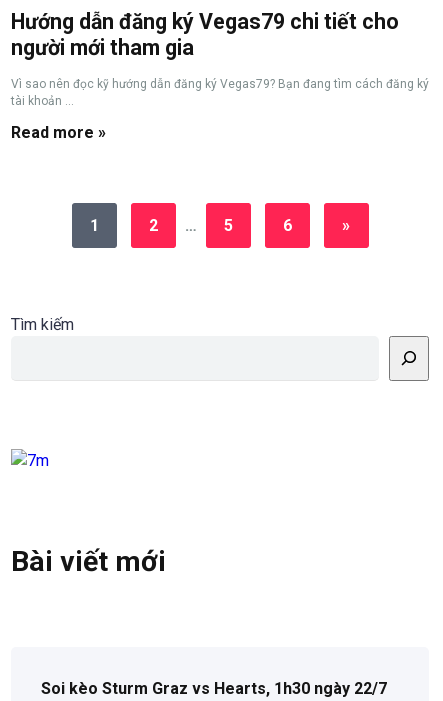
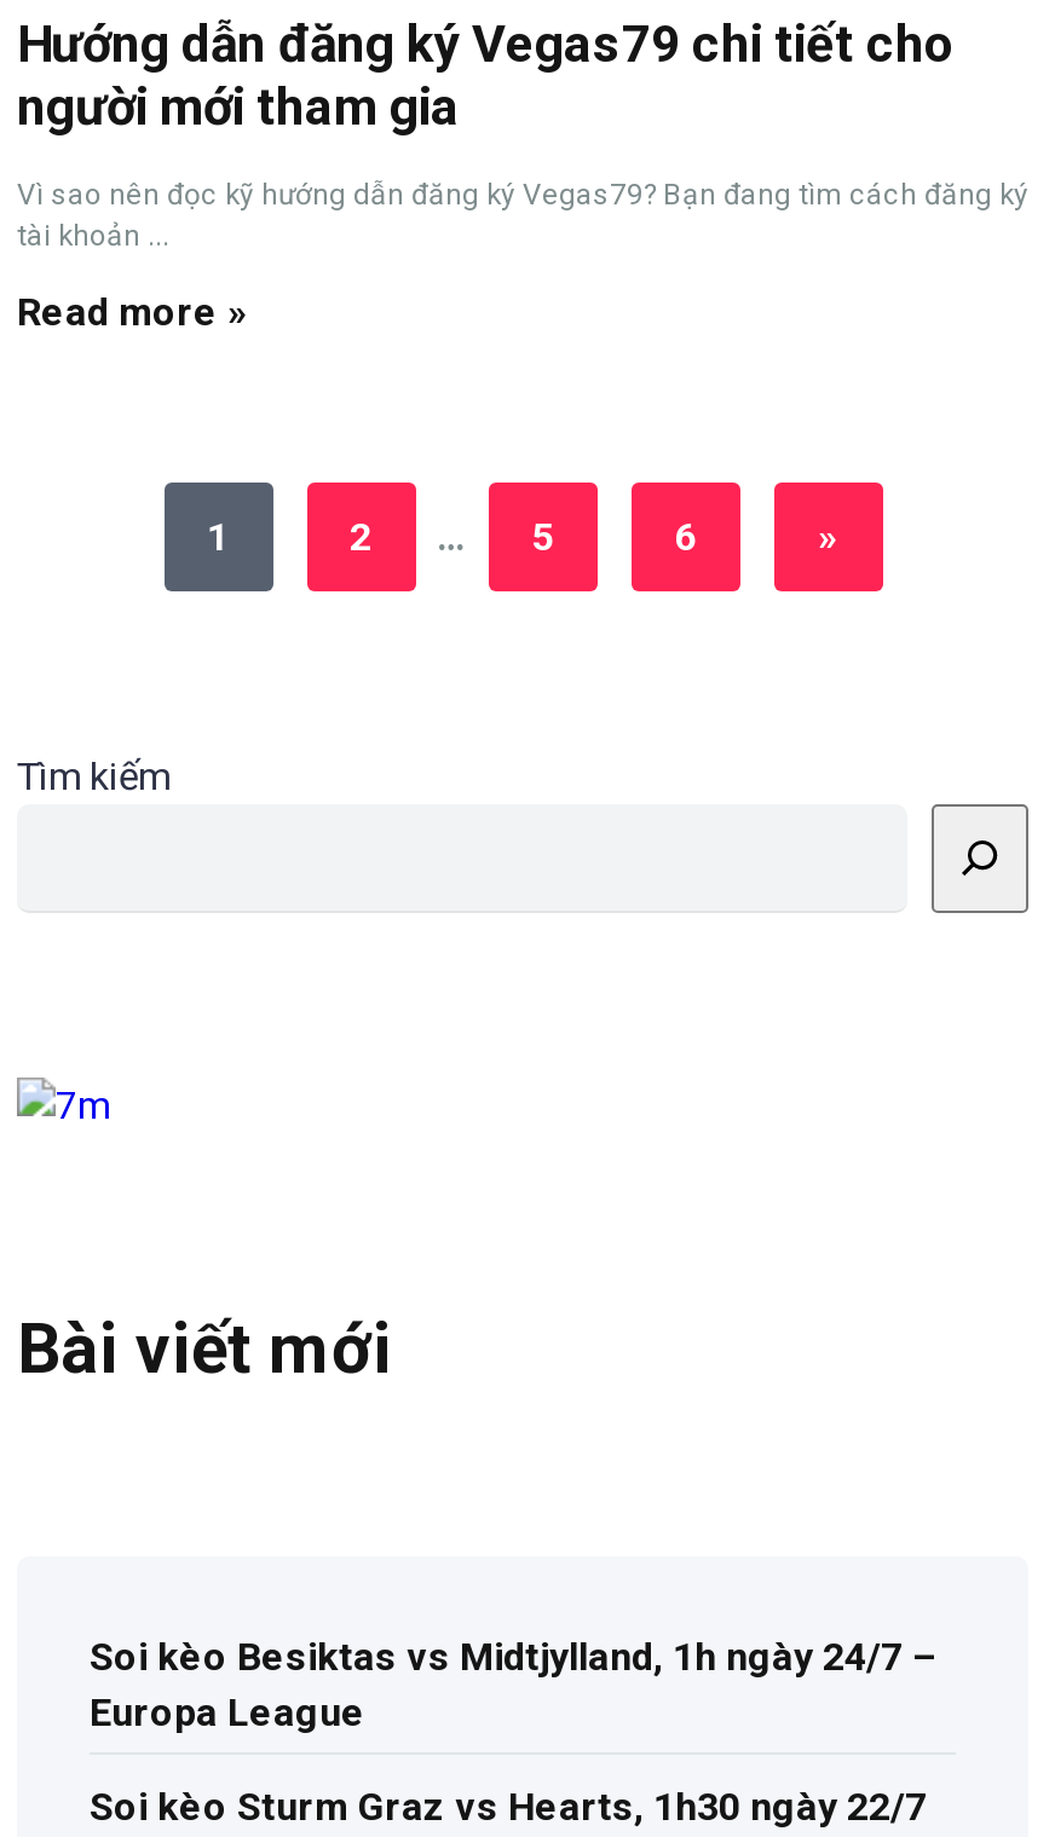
+ Soi kèo Besiktas vs Midtjylland, 1h ngày 24/7 –
+ Europa League
